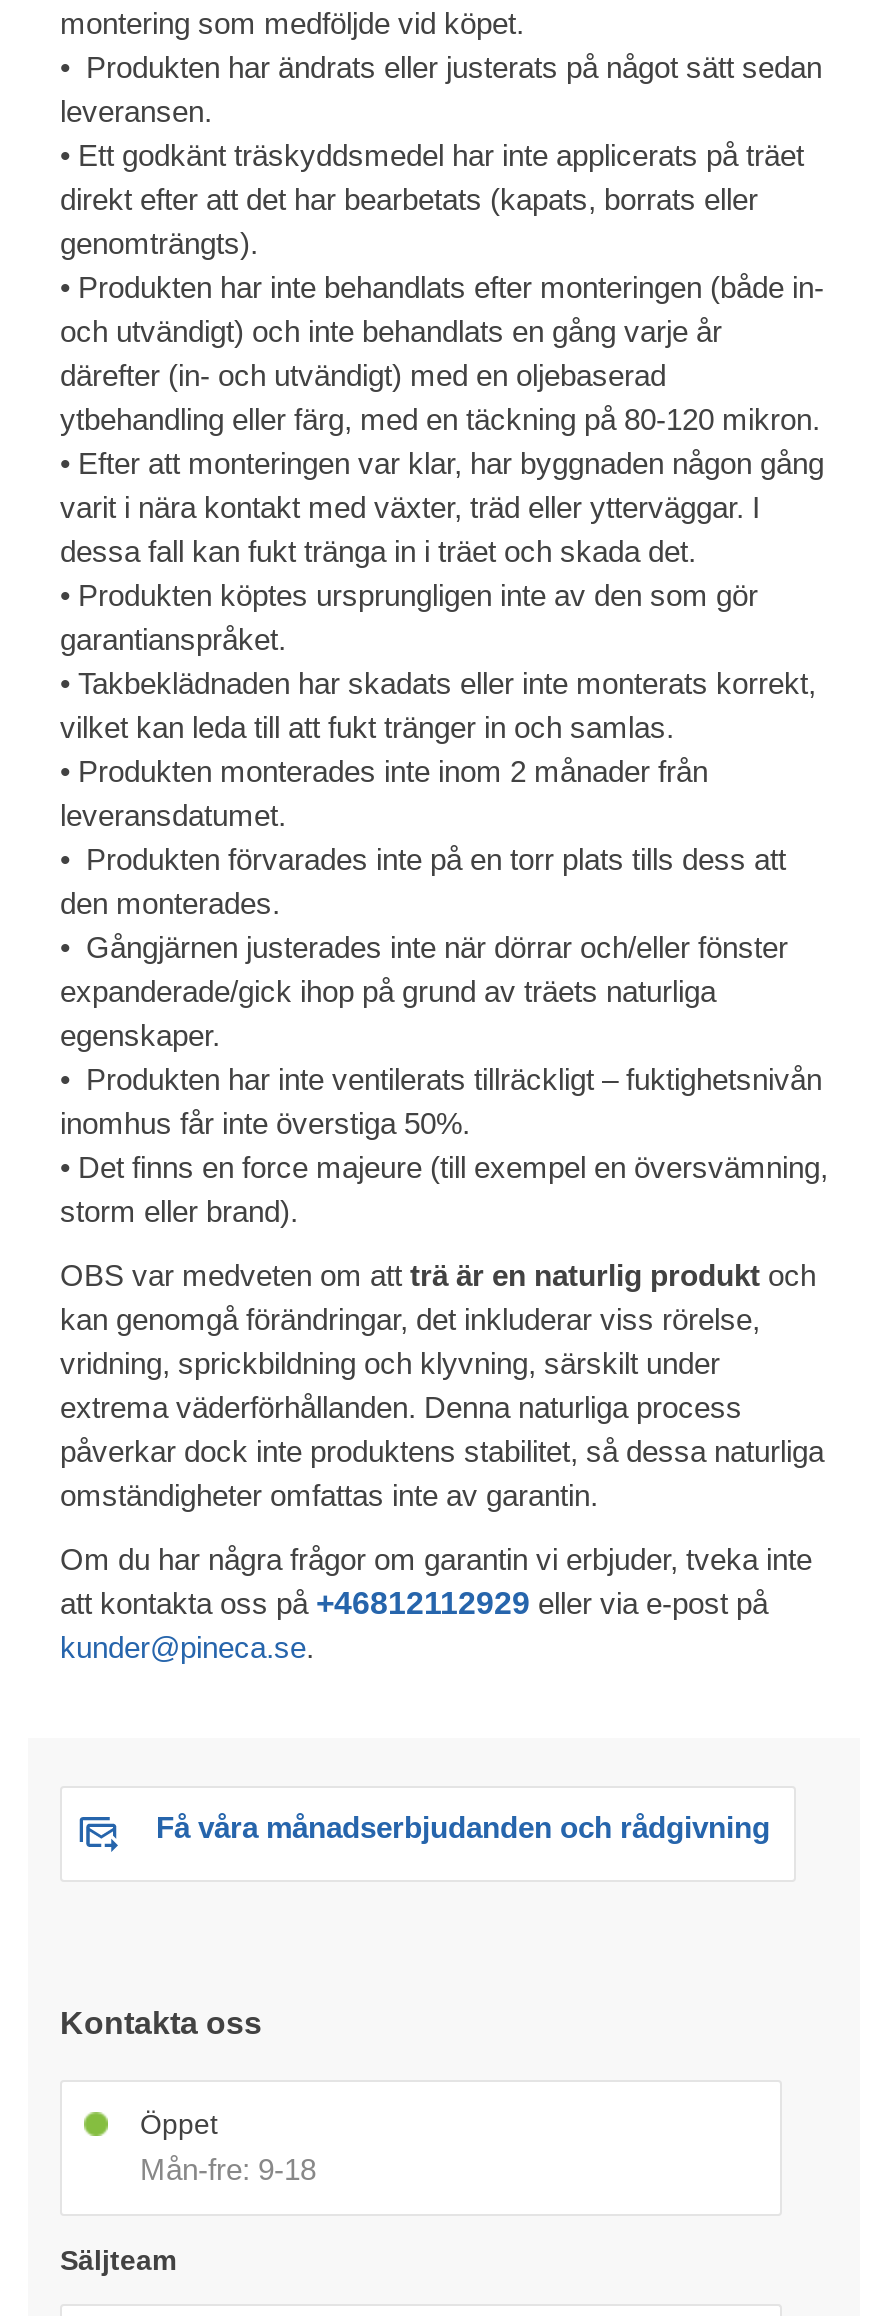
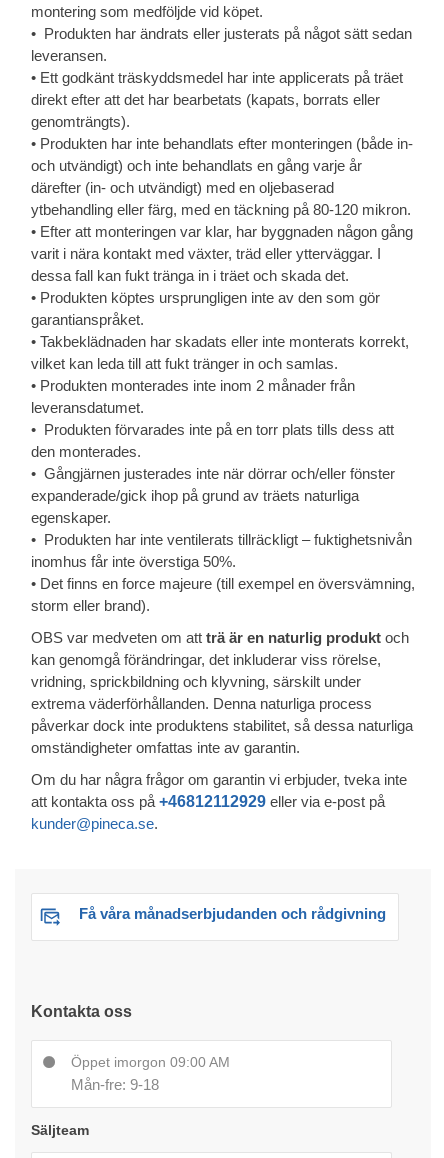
- Öppet
+ Öppet imorgon 09:00 AM
